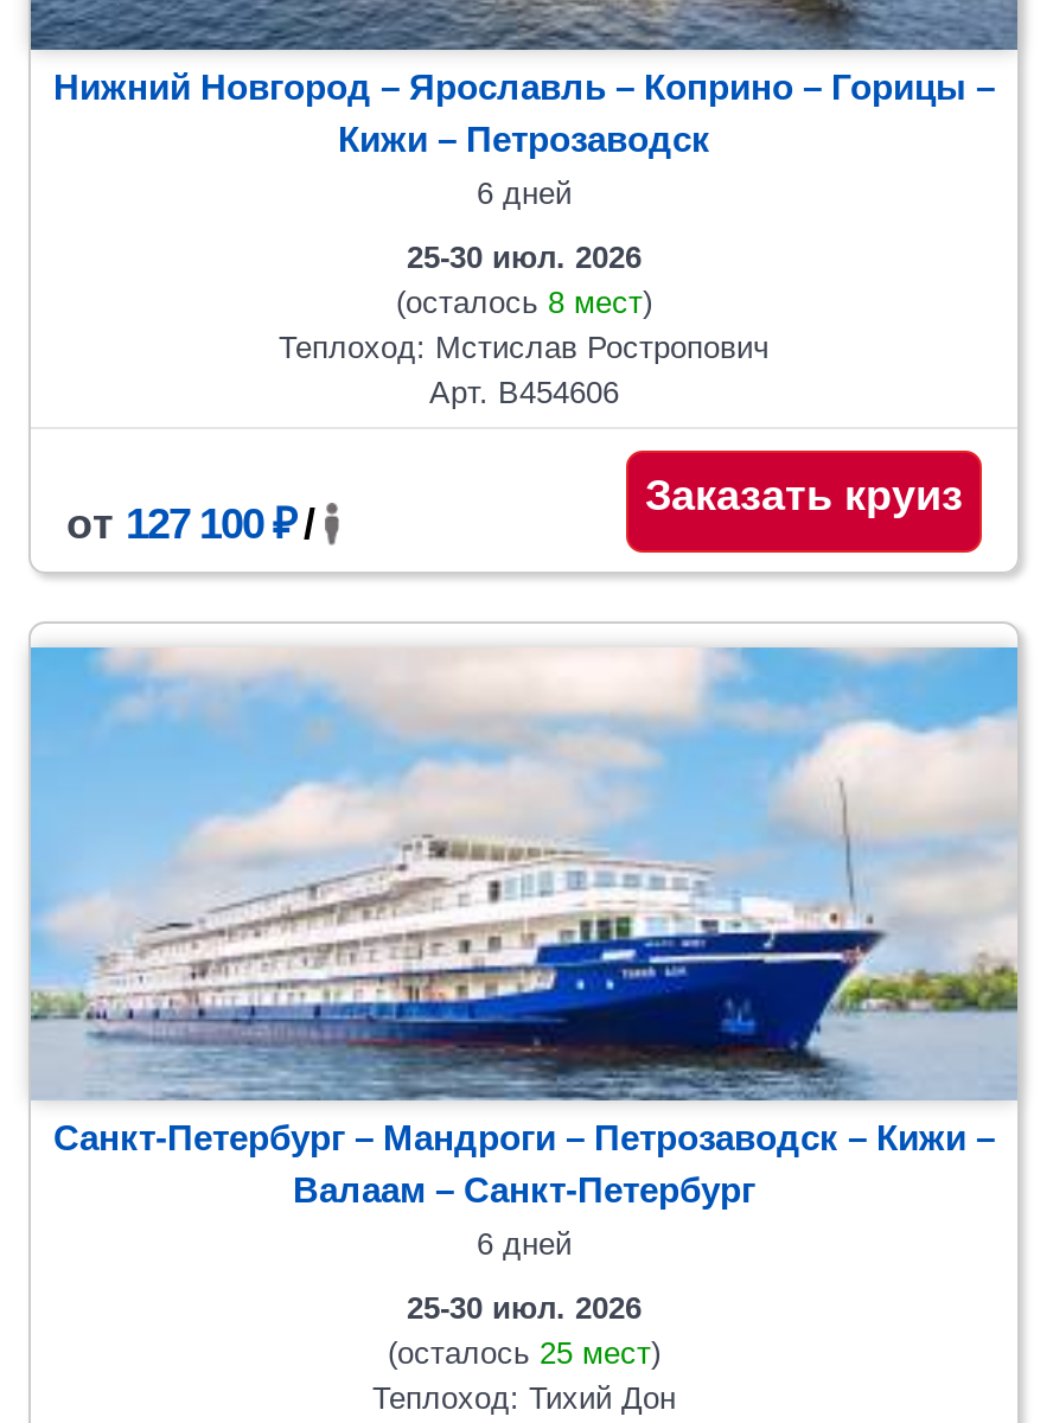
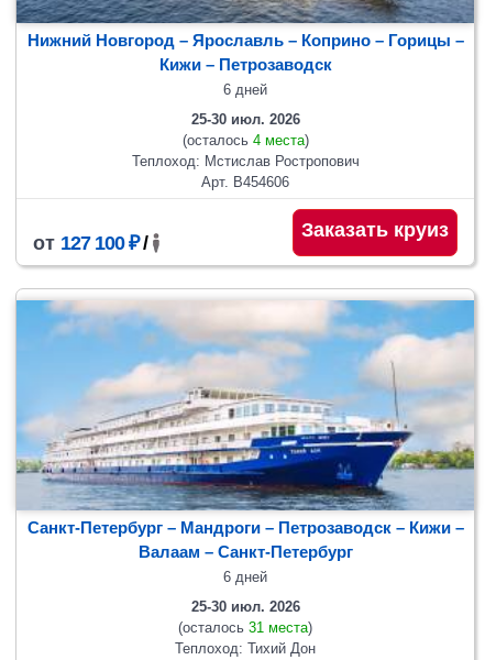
- (осталось 8 мест)
+ (осталось 4 места)

- (осталось 25 мест)
+ (осталось 31 места)
